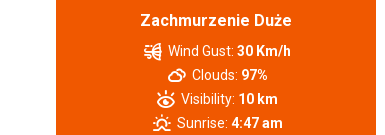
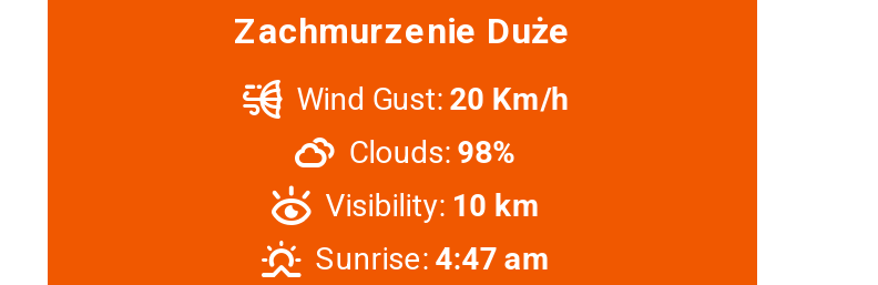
- Wind Gust: 30 Km/h
+ Wind Gust: 20 Km/h

- Clouds: 97%
+ Clouds: 98%
